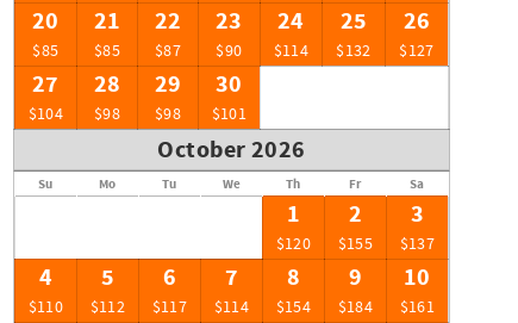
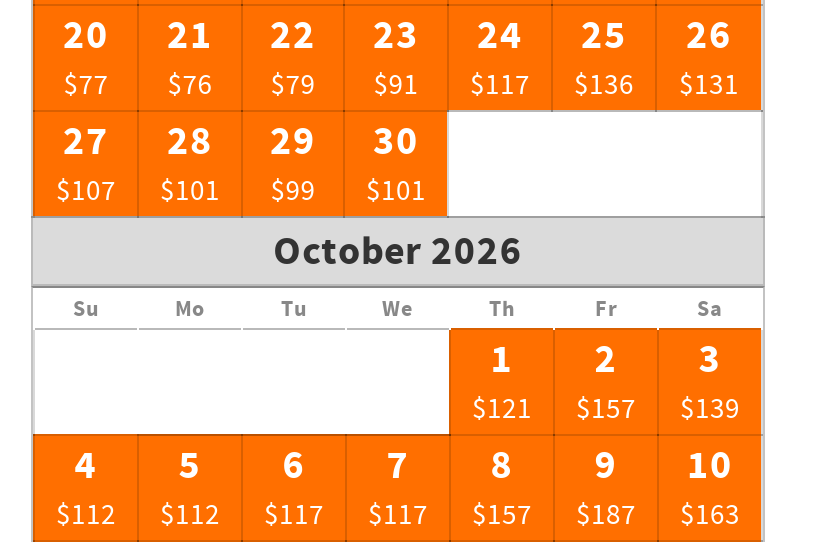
- $85
+ $77

- $85
+ $76

- $87
+ $79

- $90
+ $91

- $114
+ $117

- $132
+ $136

- $127
+ $131

- $104
+ $107

- $98
+ $101

- $98
+ $99

- $120
+ $121

- $155
+ $157

- $137
+ $139

- $110
+ $112

- $114
+ $117

- $154
+ $157

- $184
+ $187

- $161
+ $163
